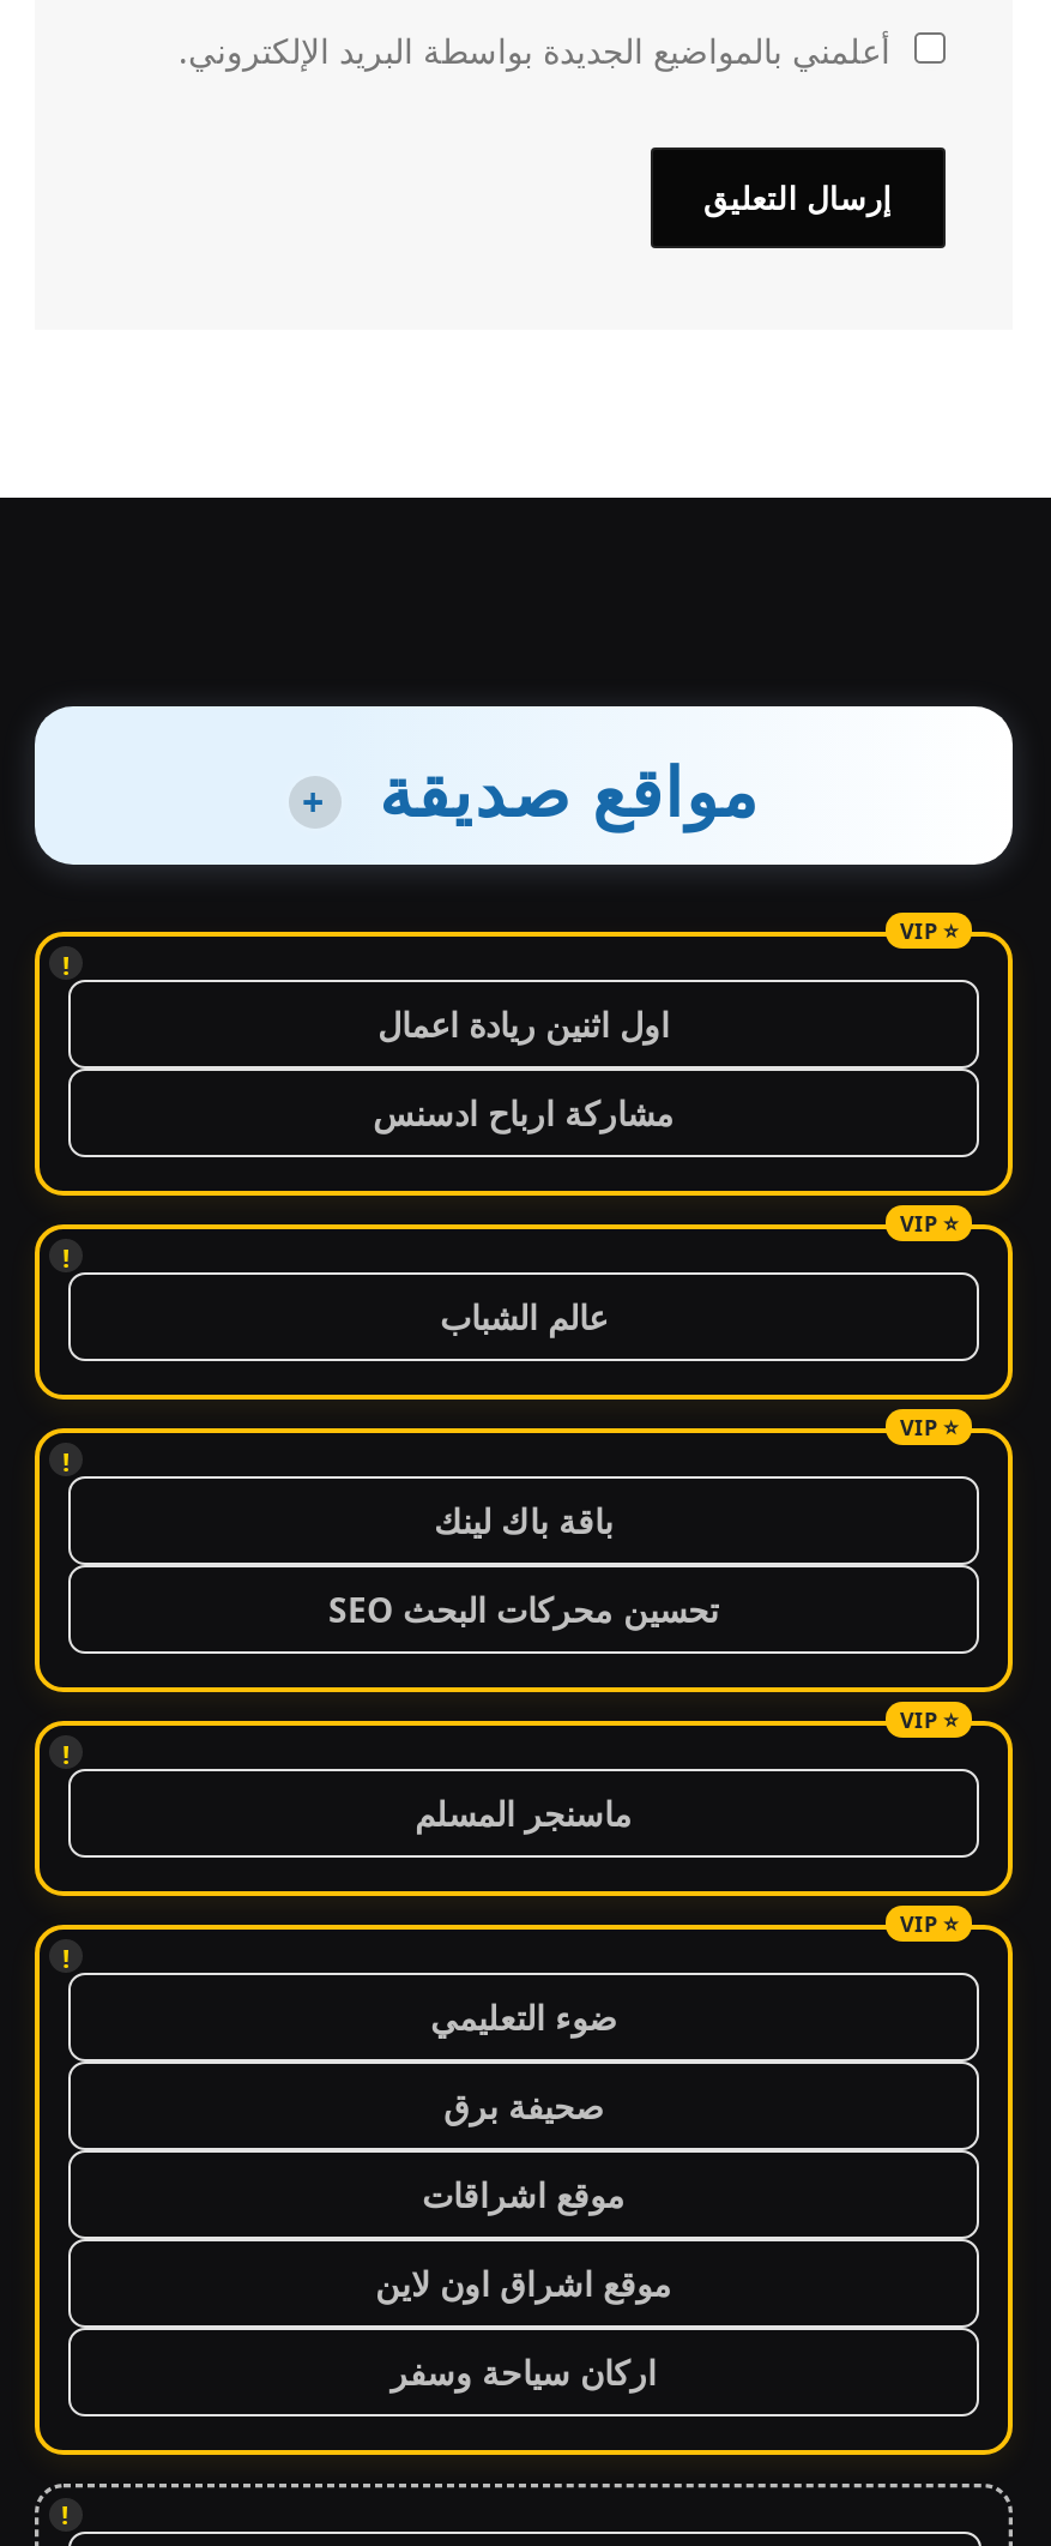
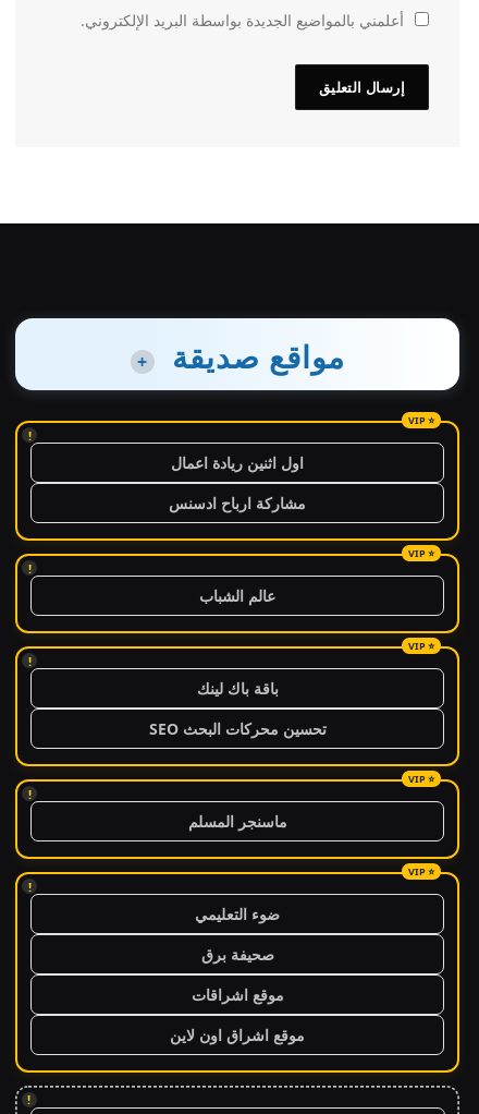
- اركان سياحة وسفر
